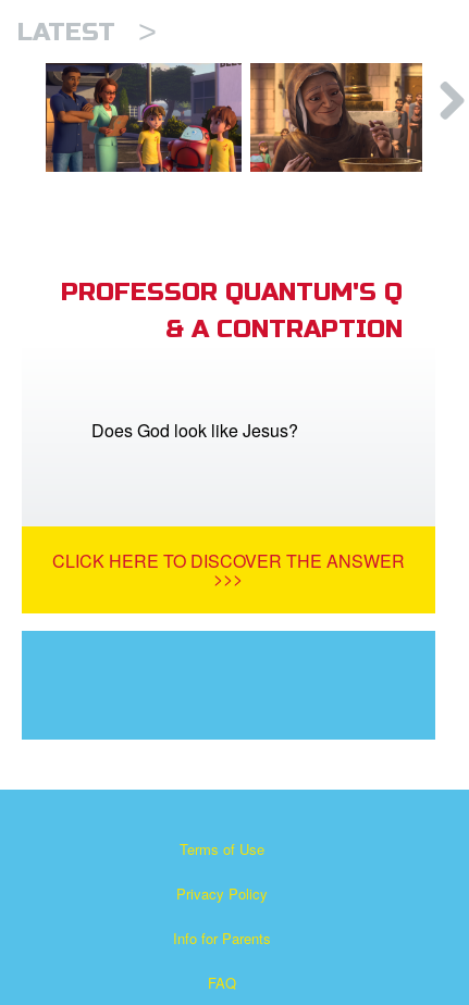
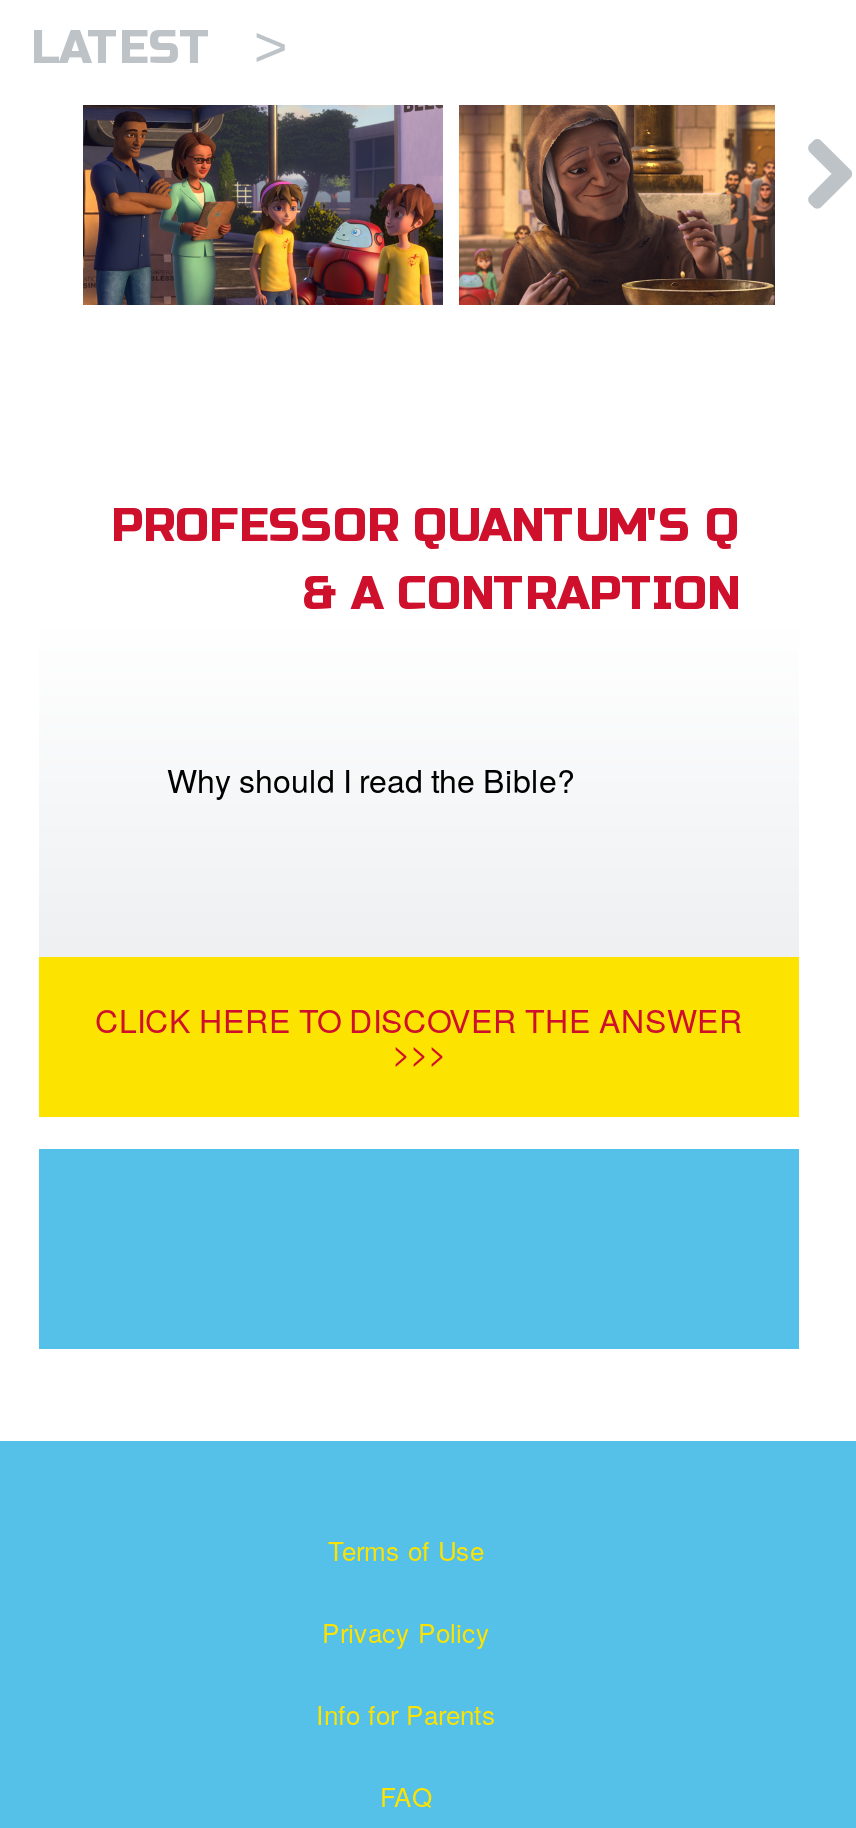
- Does God look like Jesus?
+ Why should I read the Bible?
